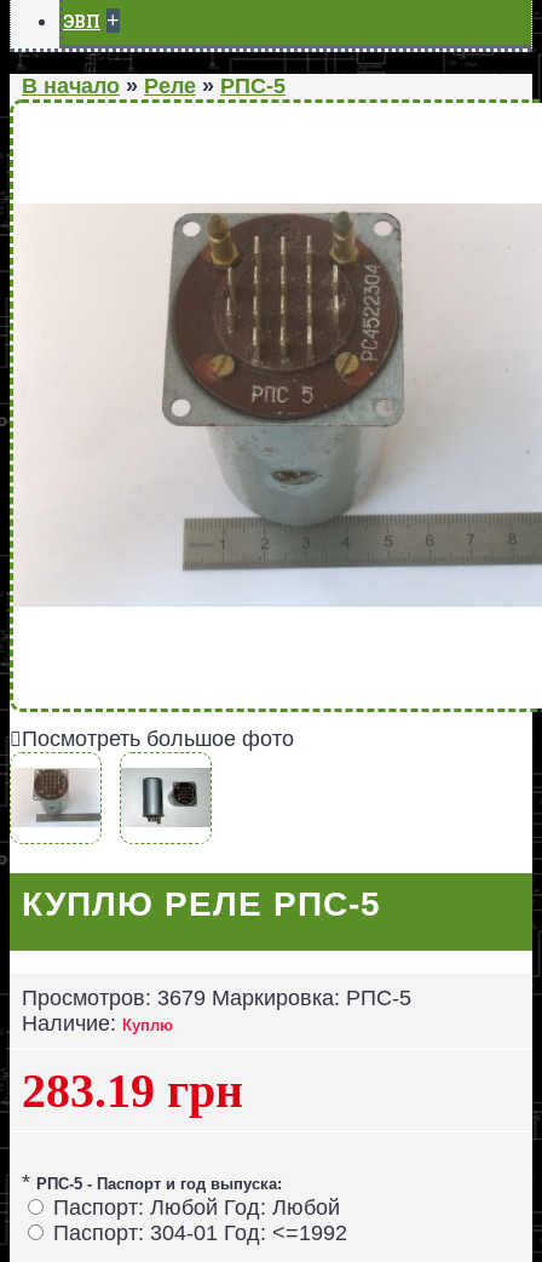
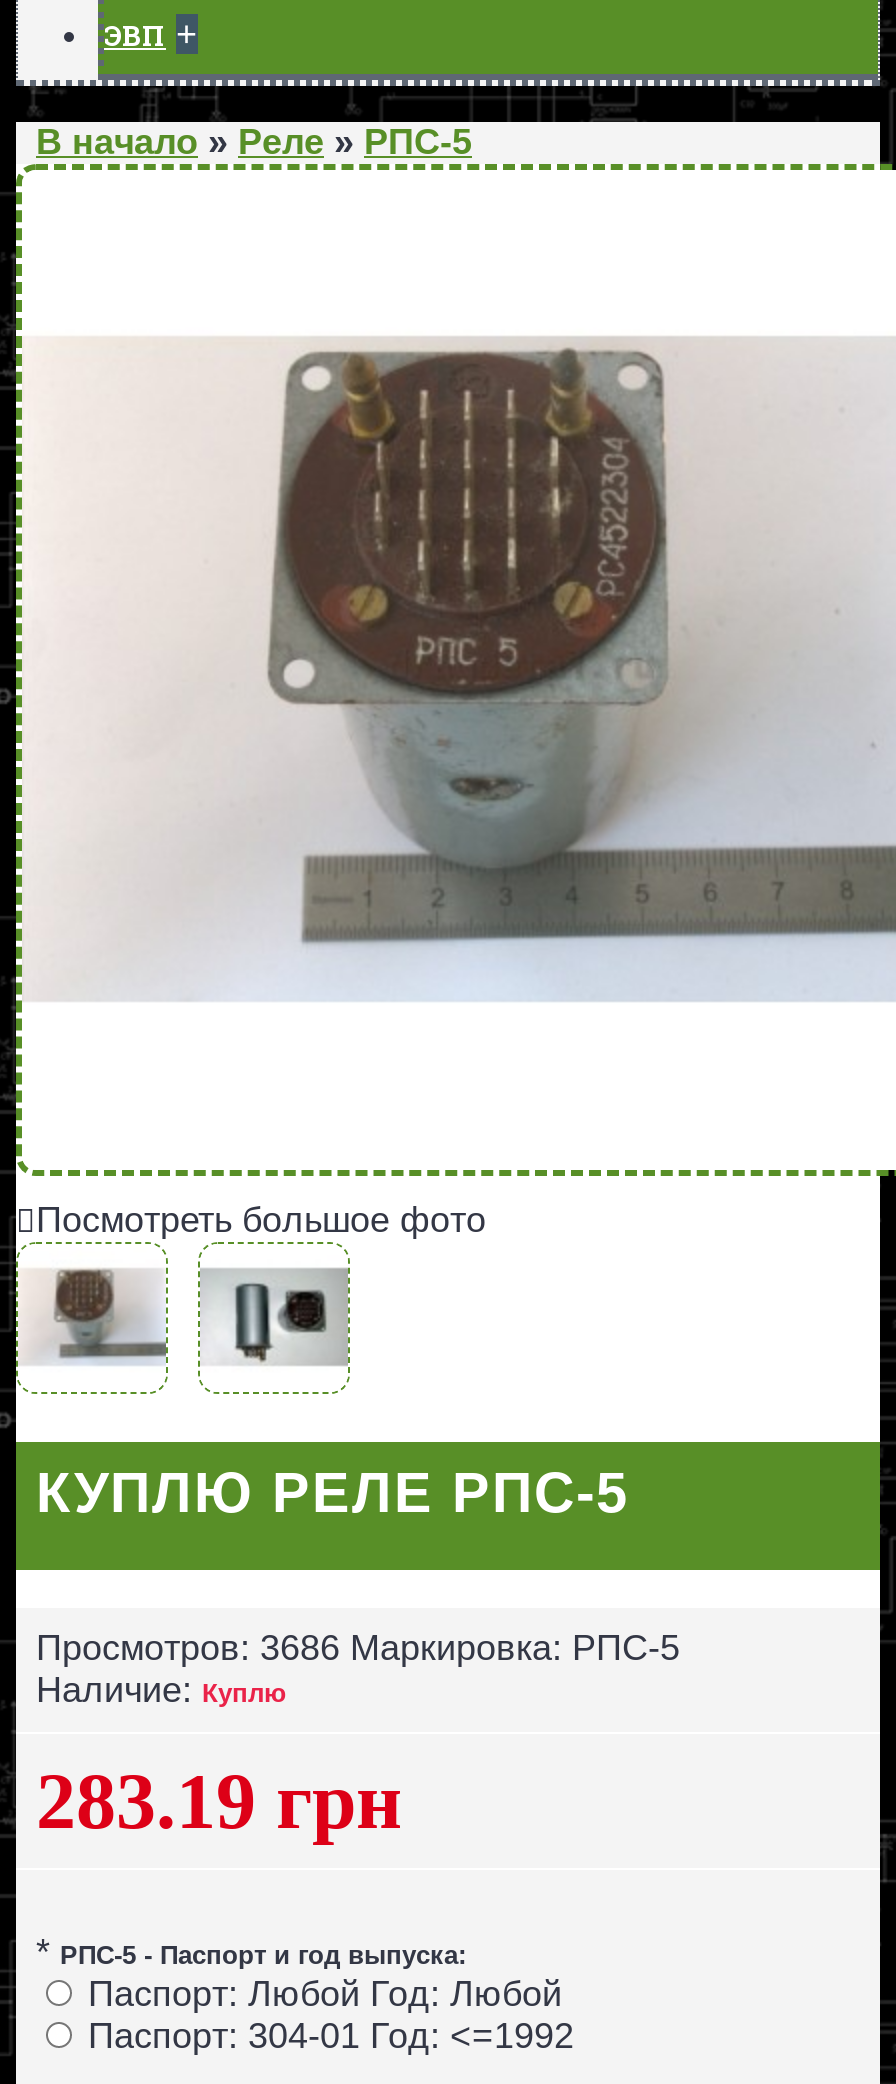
- Просмотров: 3679 Маркировка: РПС-5
+ Просмотров: 3686 Маркировка: РПС-5
